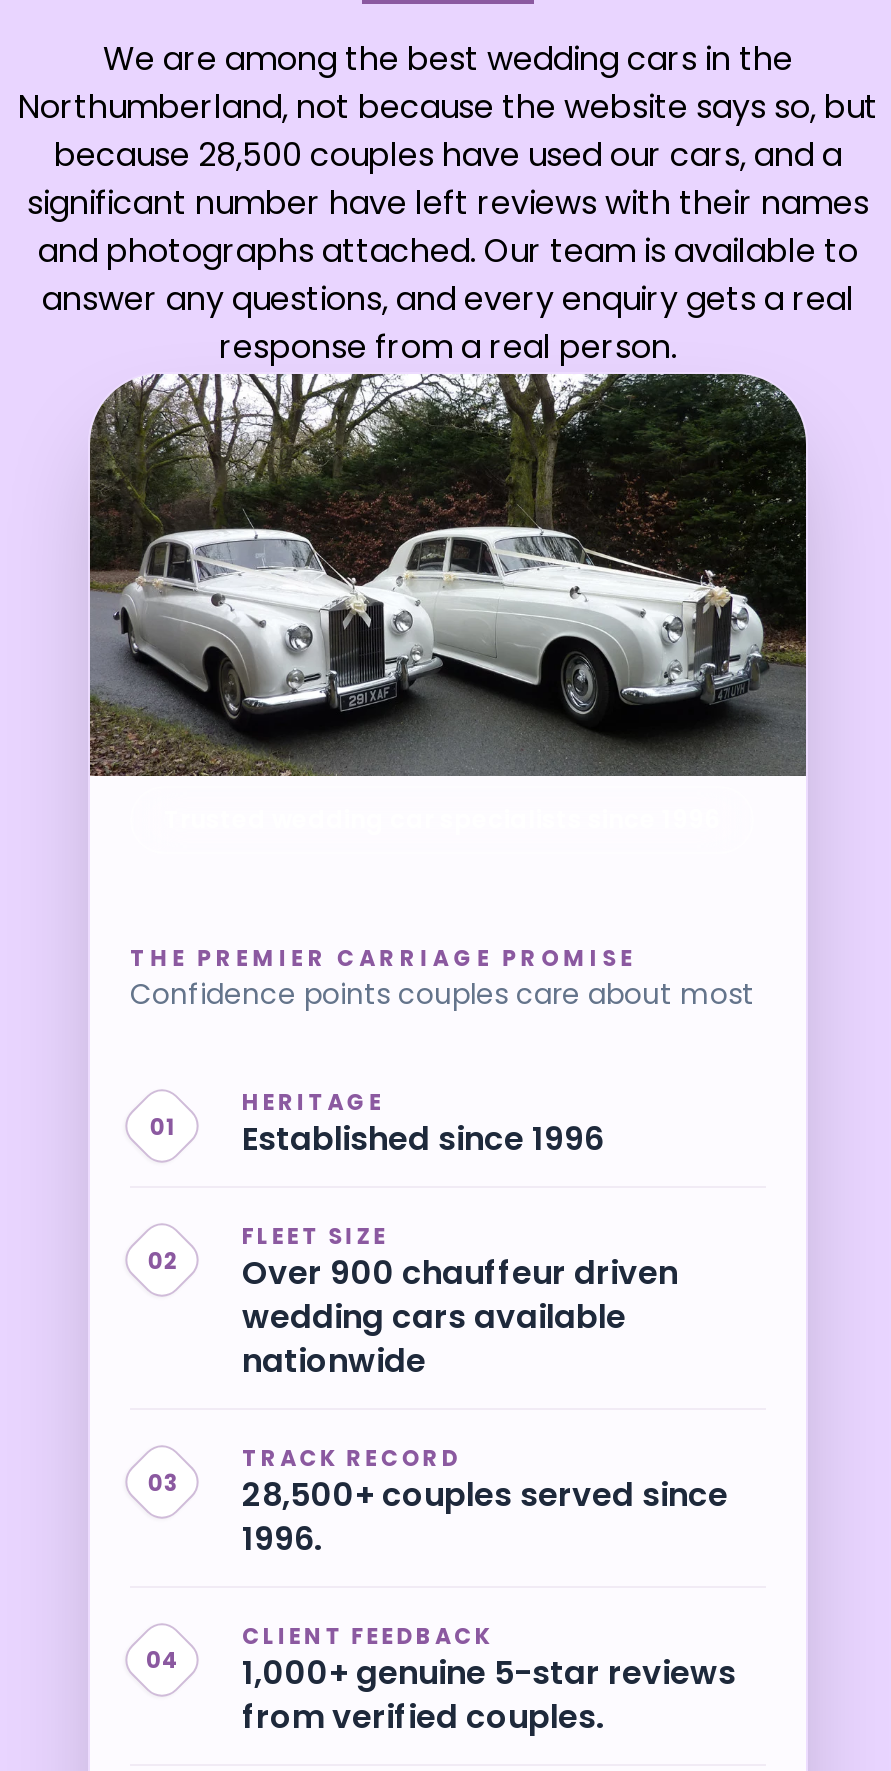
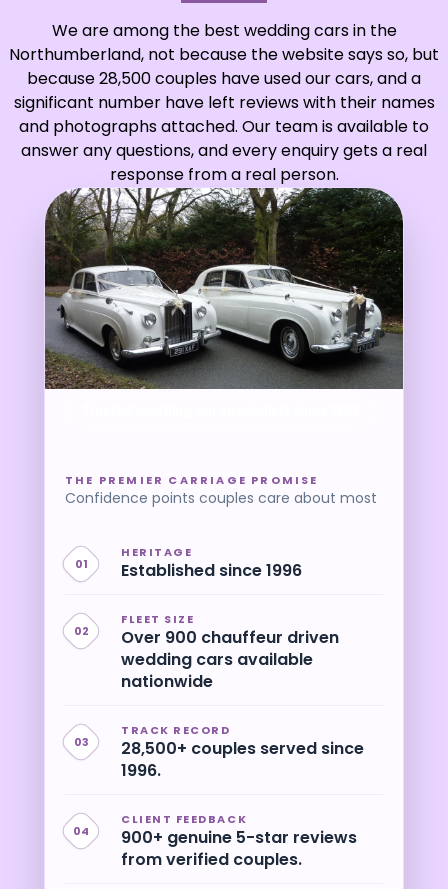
- 1,000+ genuine 5-star reviews
+ 900+ genuine 5-star reviews
